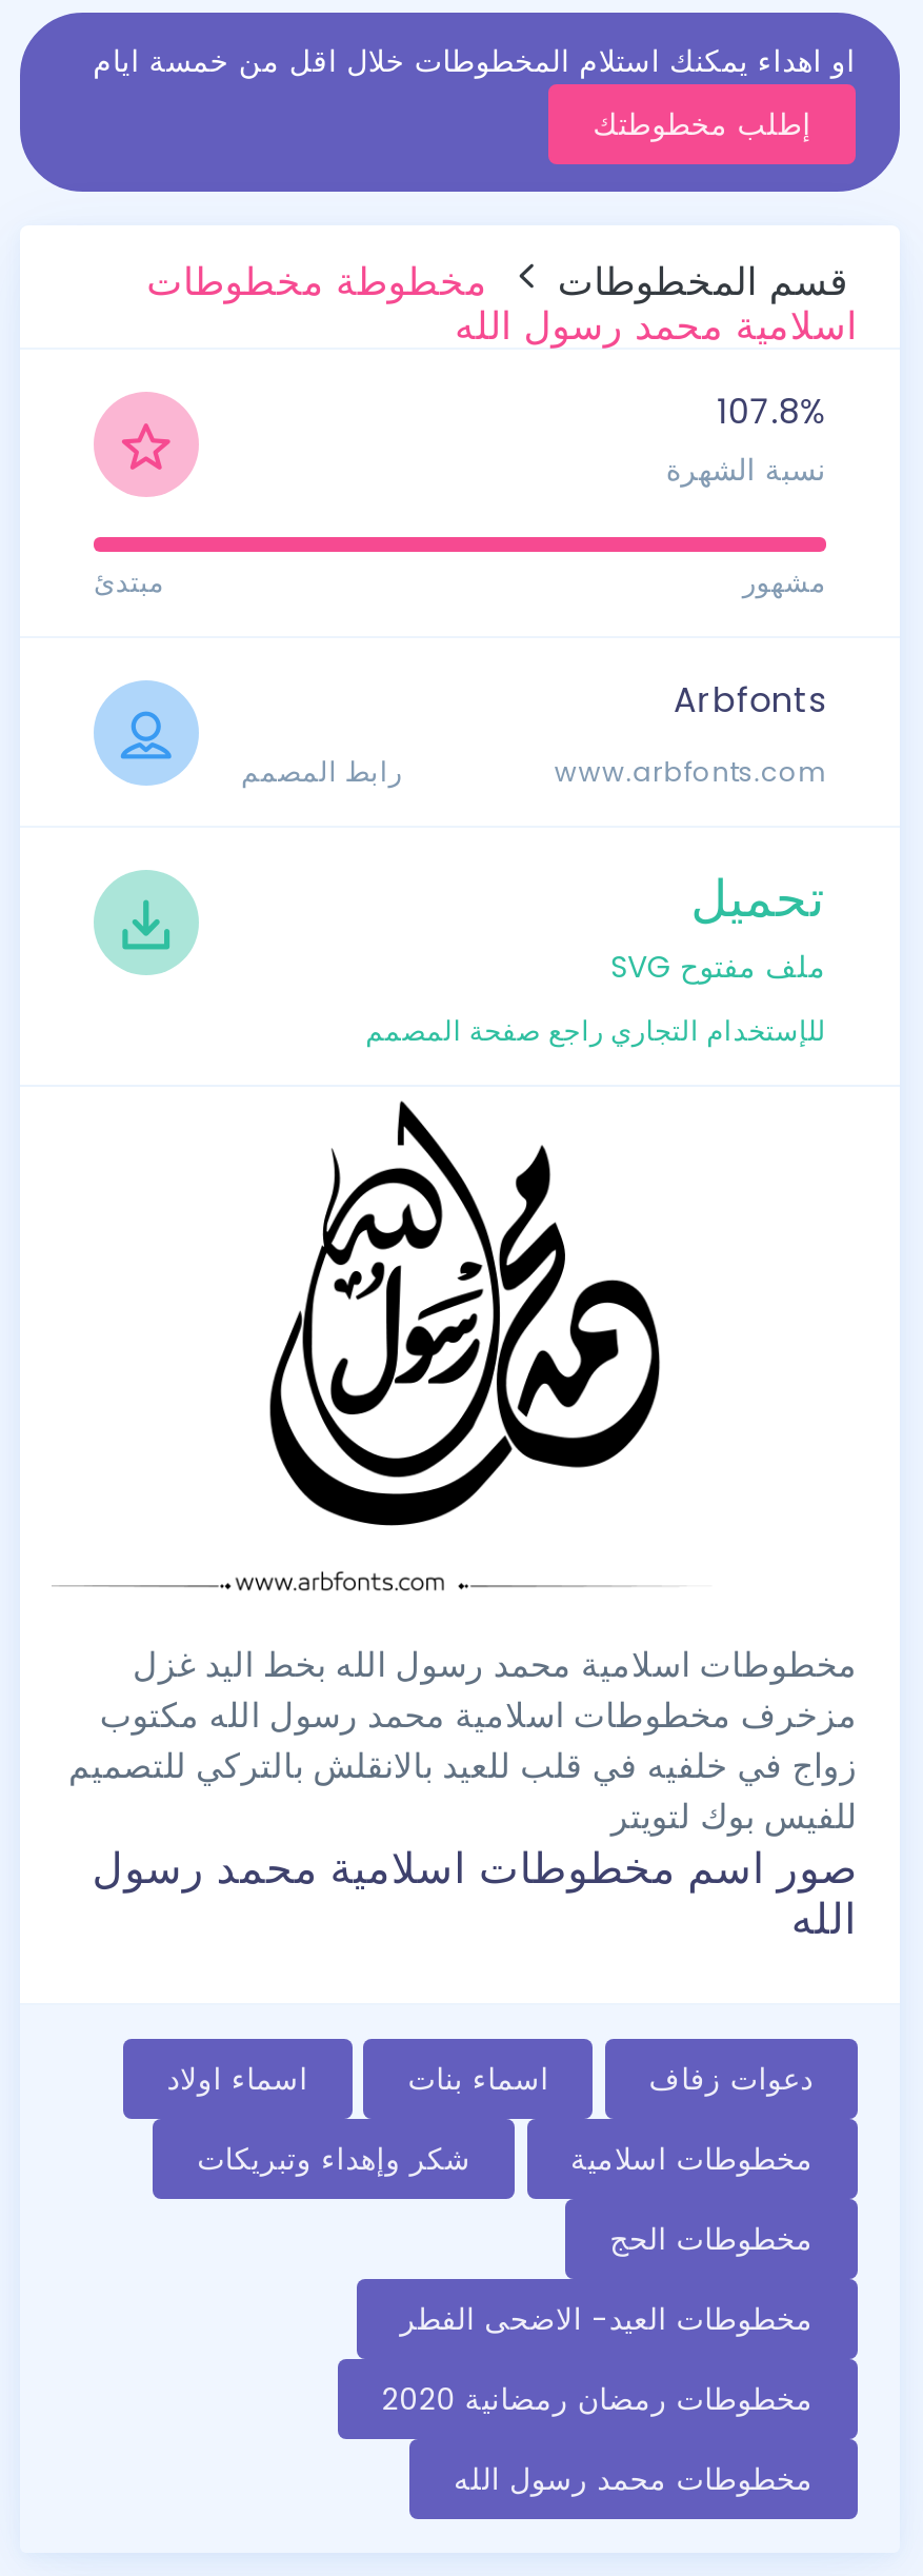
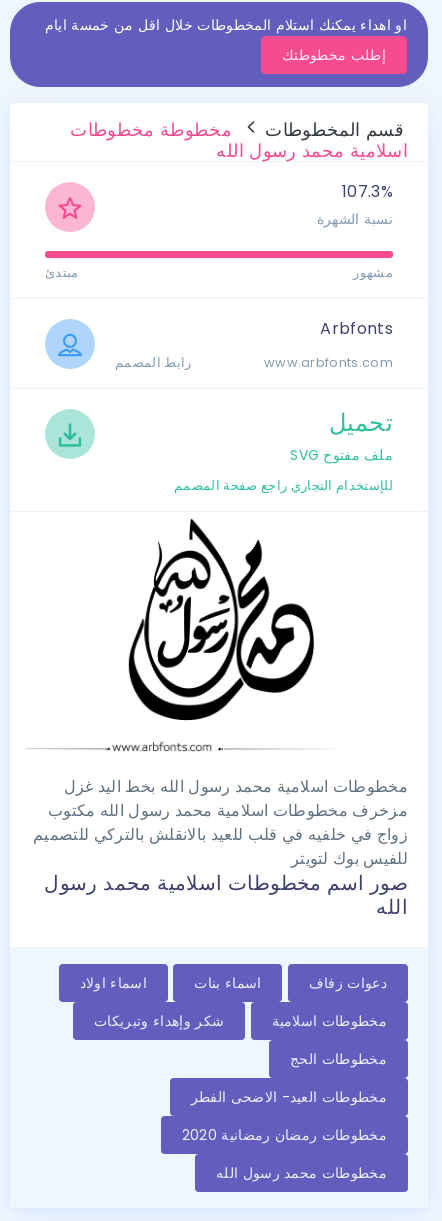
- 107.8
+ 107.3
